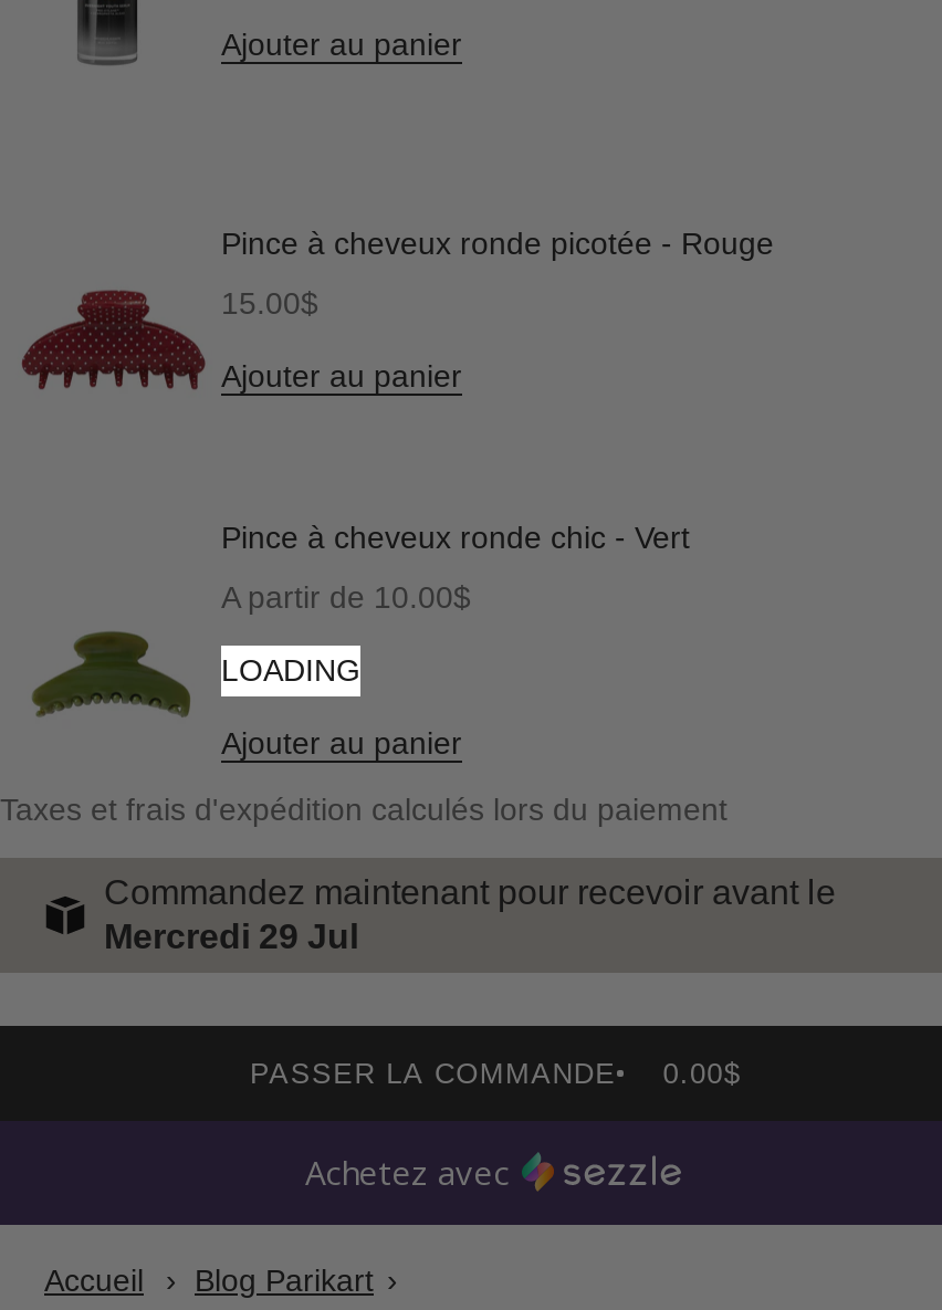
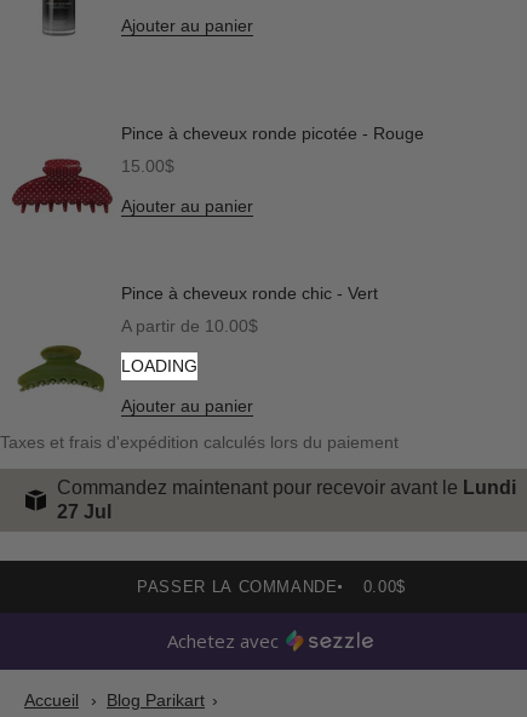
- Commandez maintenant pour recevoir avant le
- Mercredi 29 Jul
+ Commandez maintenant pour recevoir avant le Lundi
+ 27 Jul
